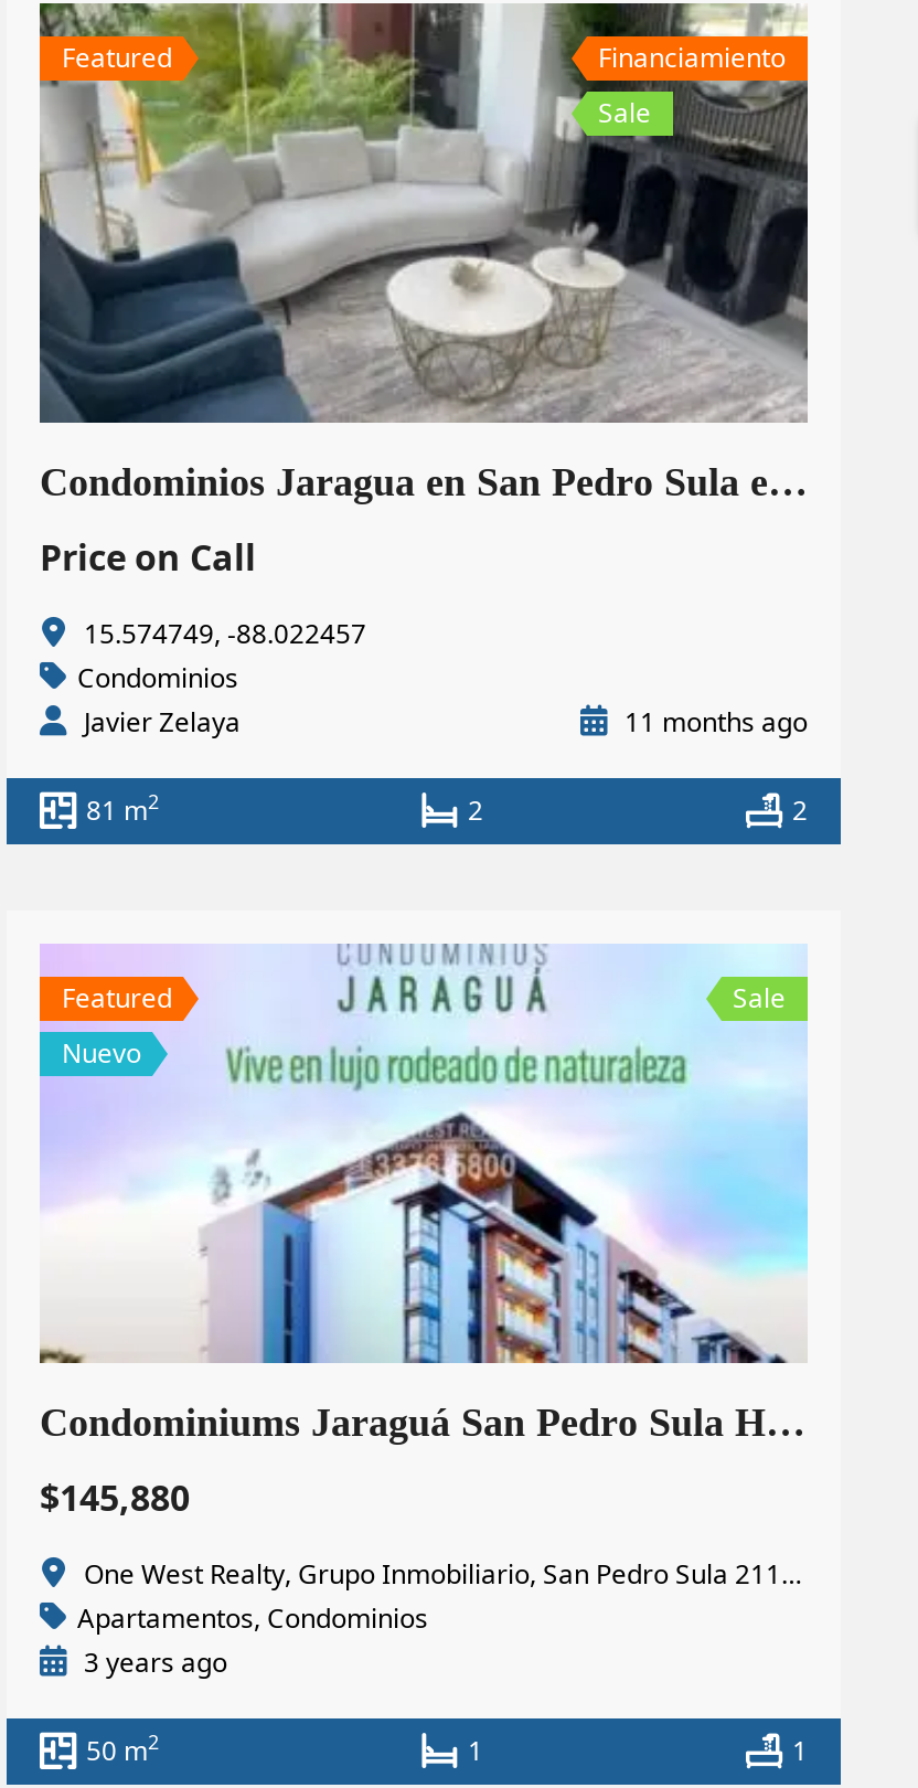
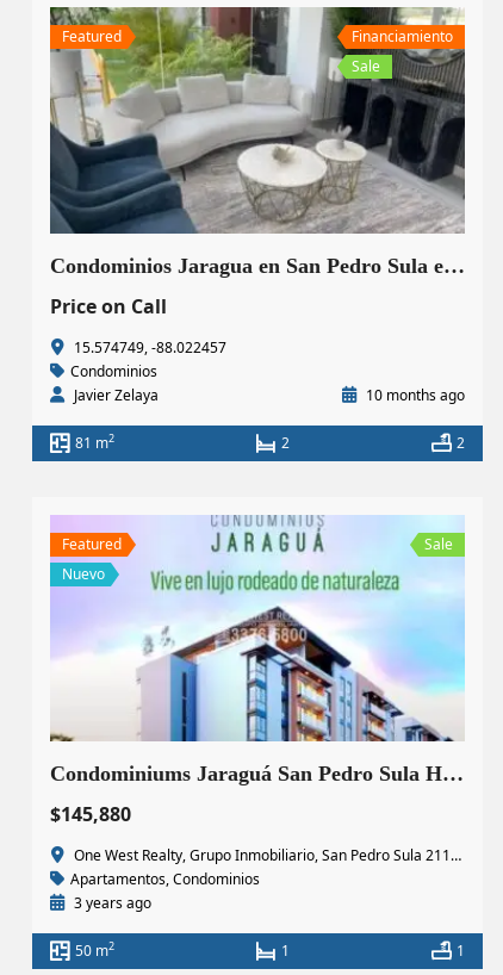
- 11 months ago
+ 10 months ago
